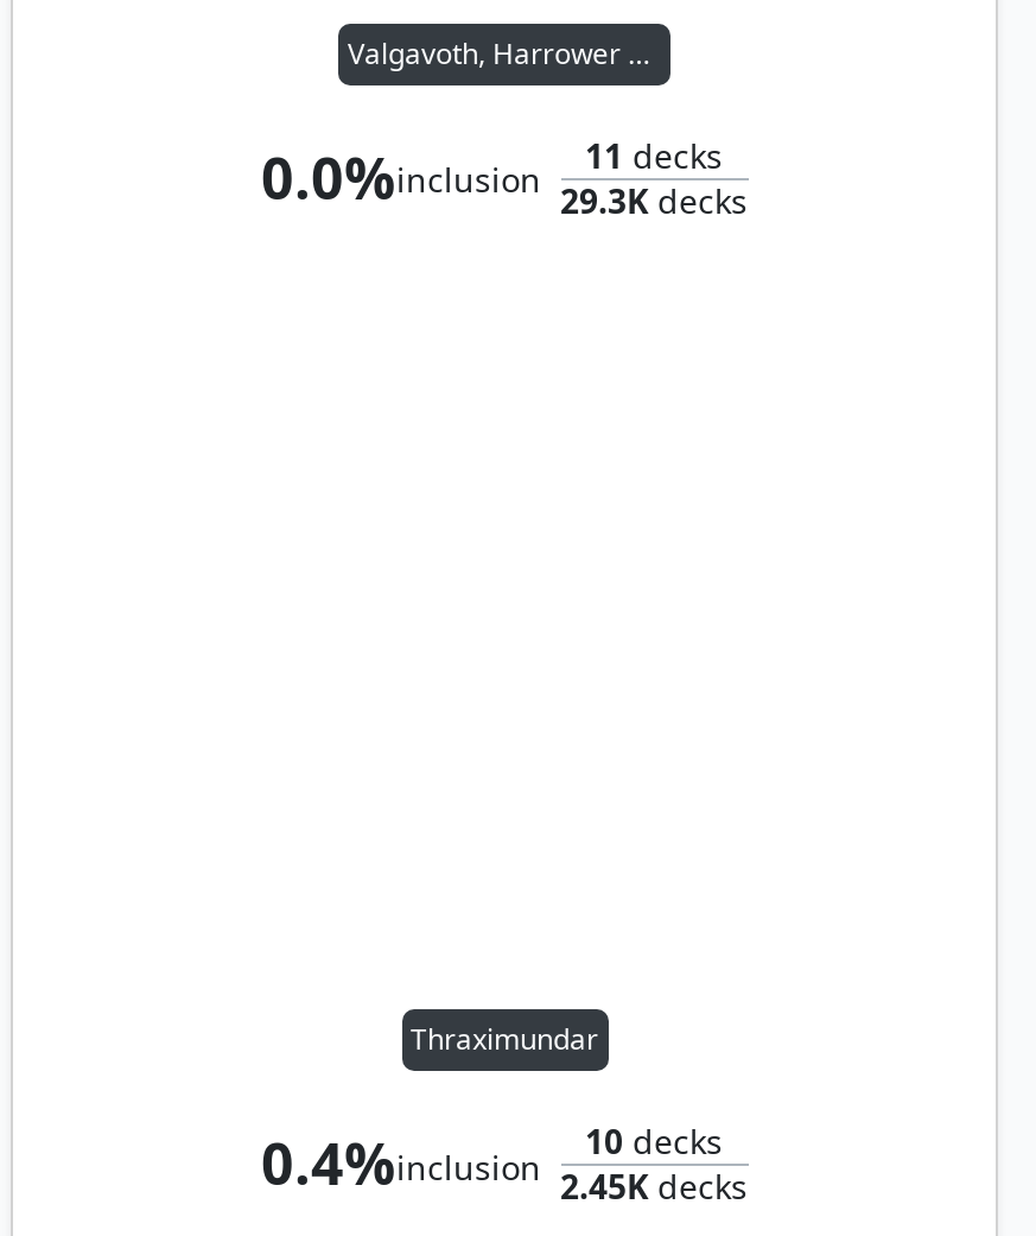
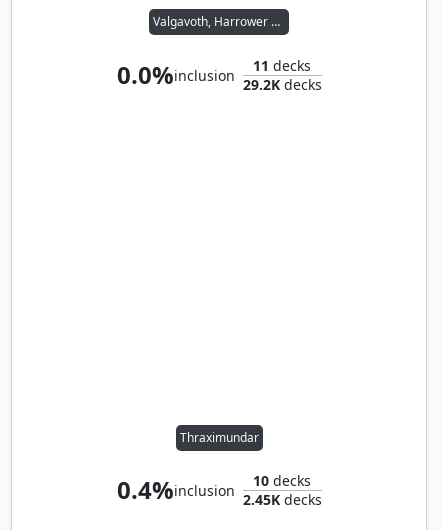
- 0.0%inclusion 29.3K decks 11 decks
+ 0.0%inclusion 29.2K decks 11 decks
